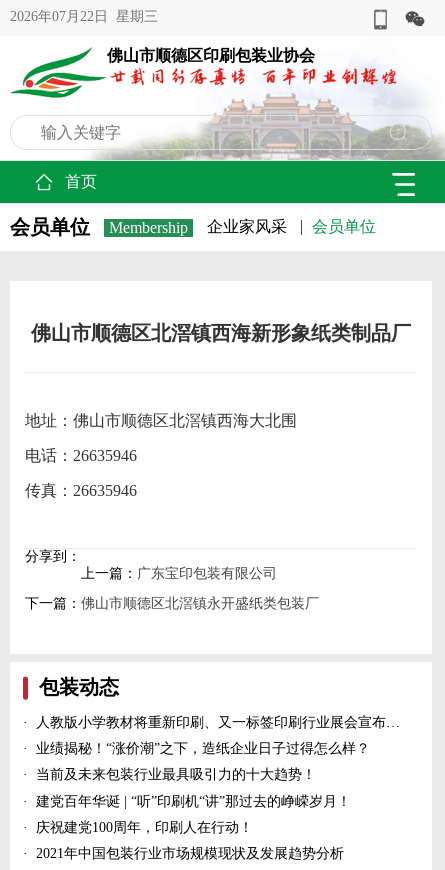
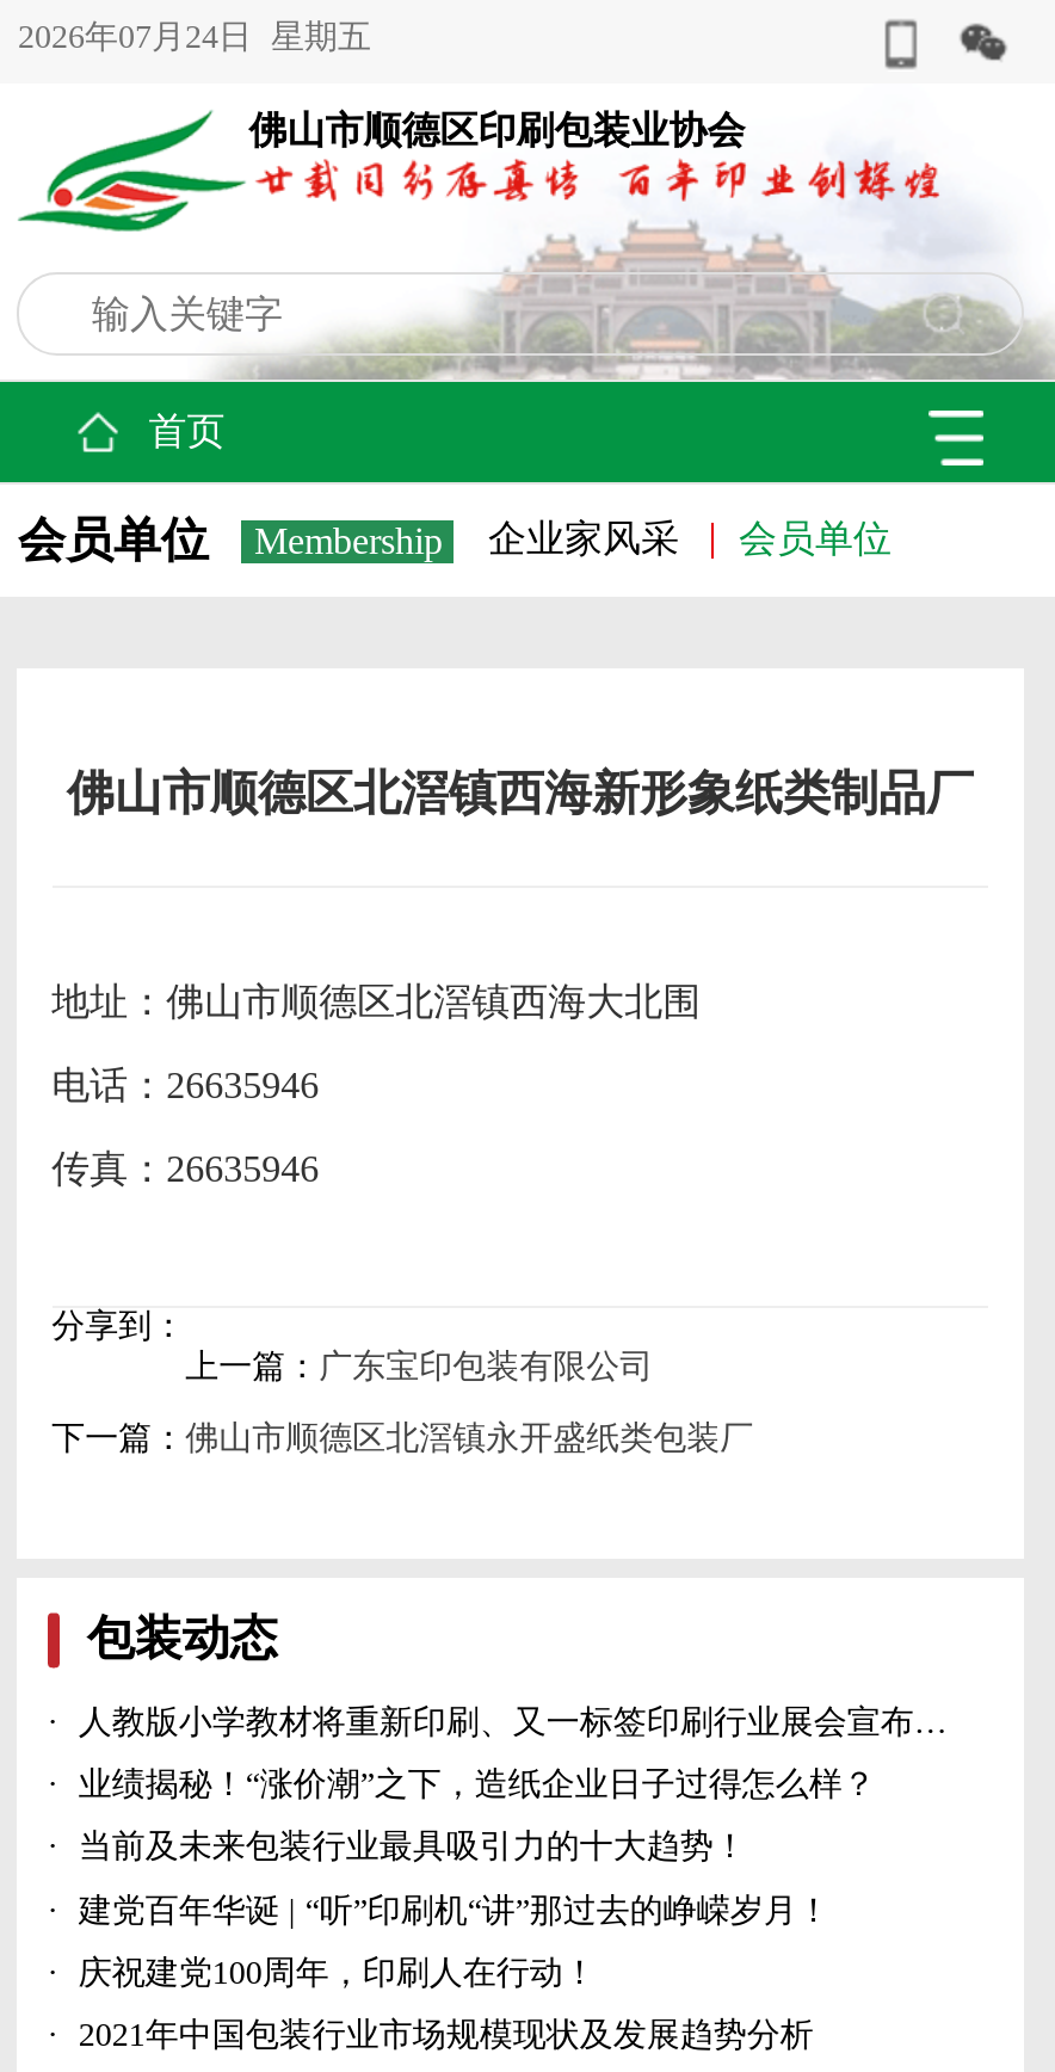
- 2026年07月22日 星期三
+ 2026年07月24日 星期五
